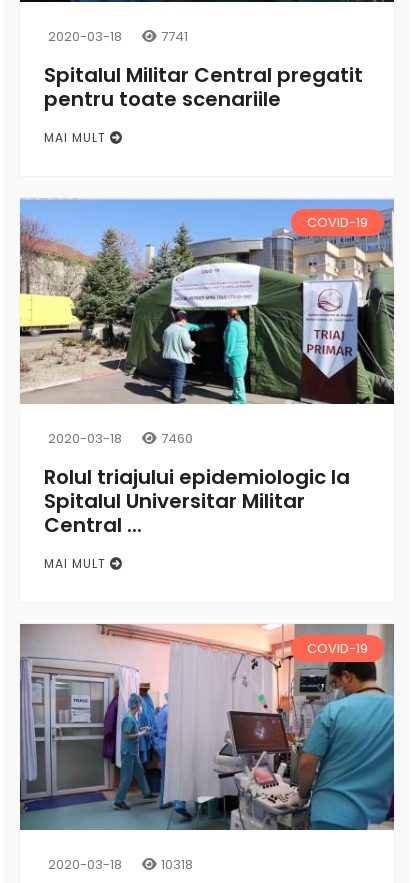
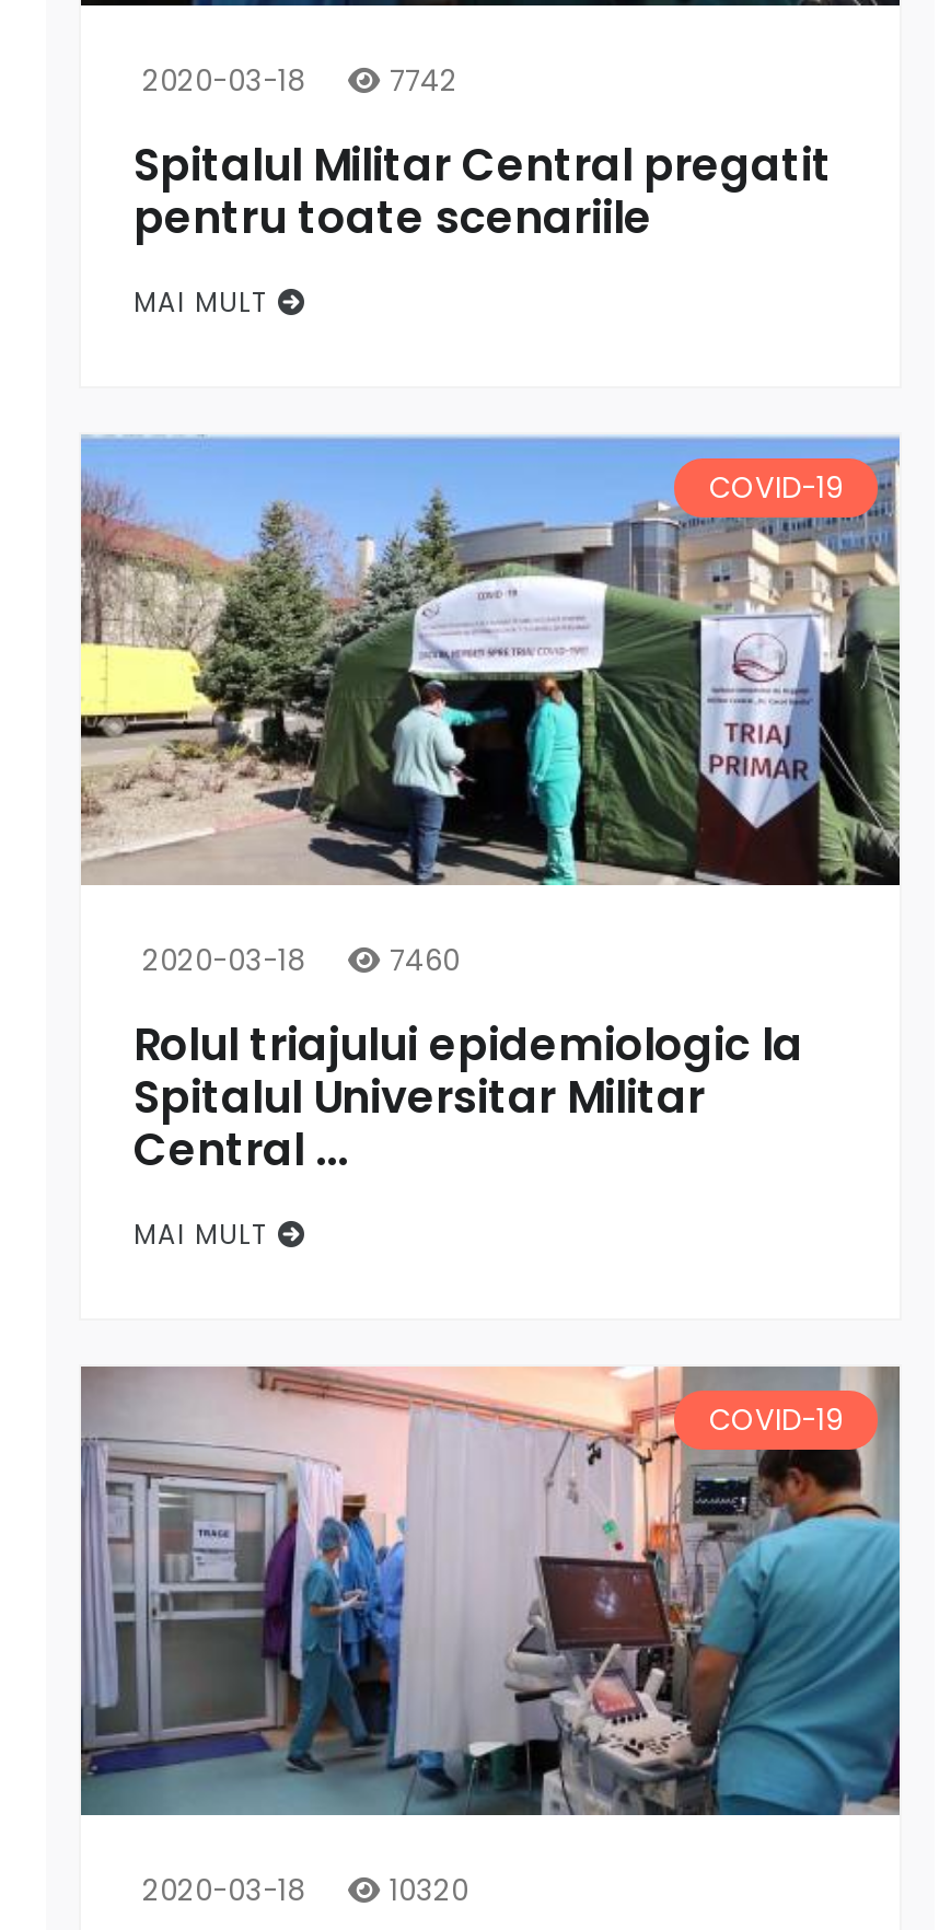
- 7741
+ 7742

- 10318
+ 10320
